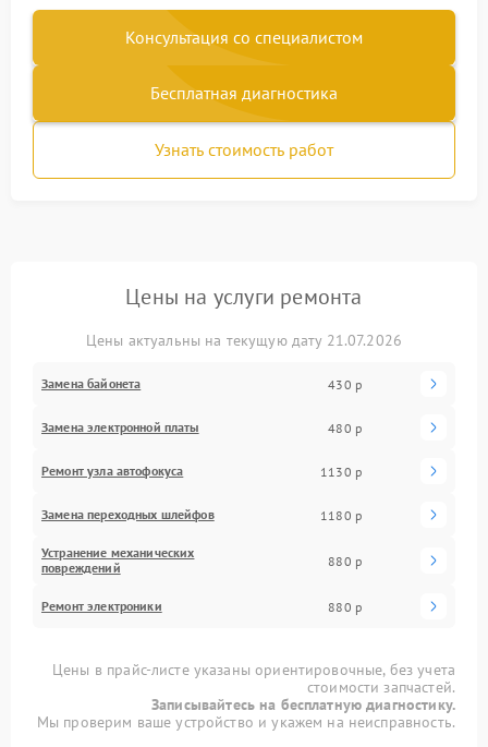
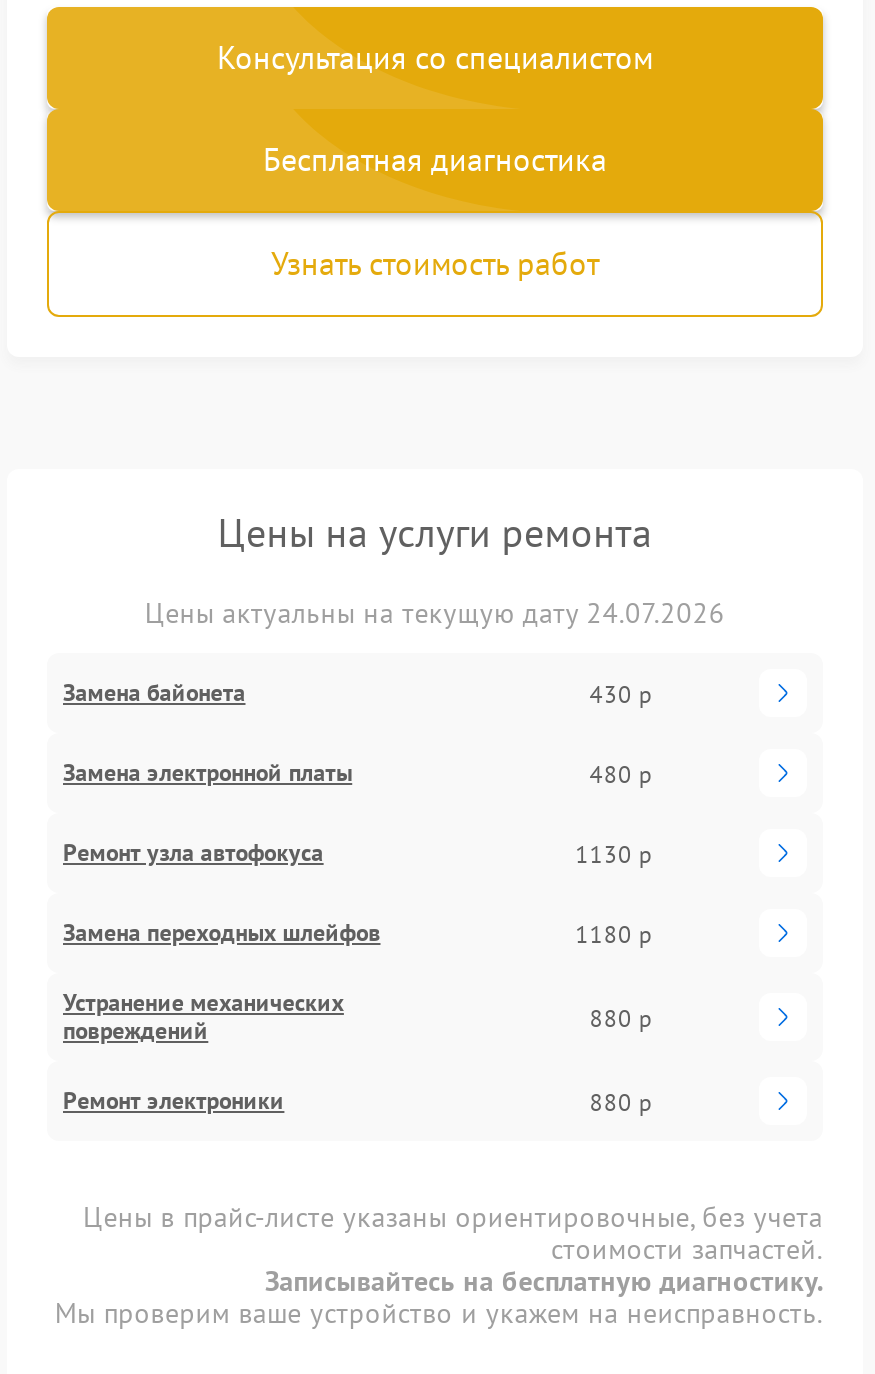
- Цены актуальны на текущую дату 21.07.2026
+ Цены актуальны на текущую дату 24.07.2026
